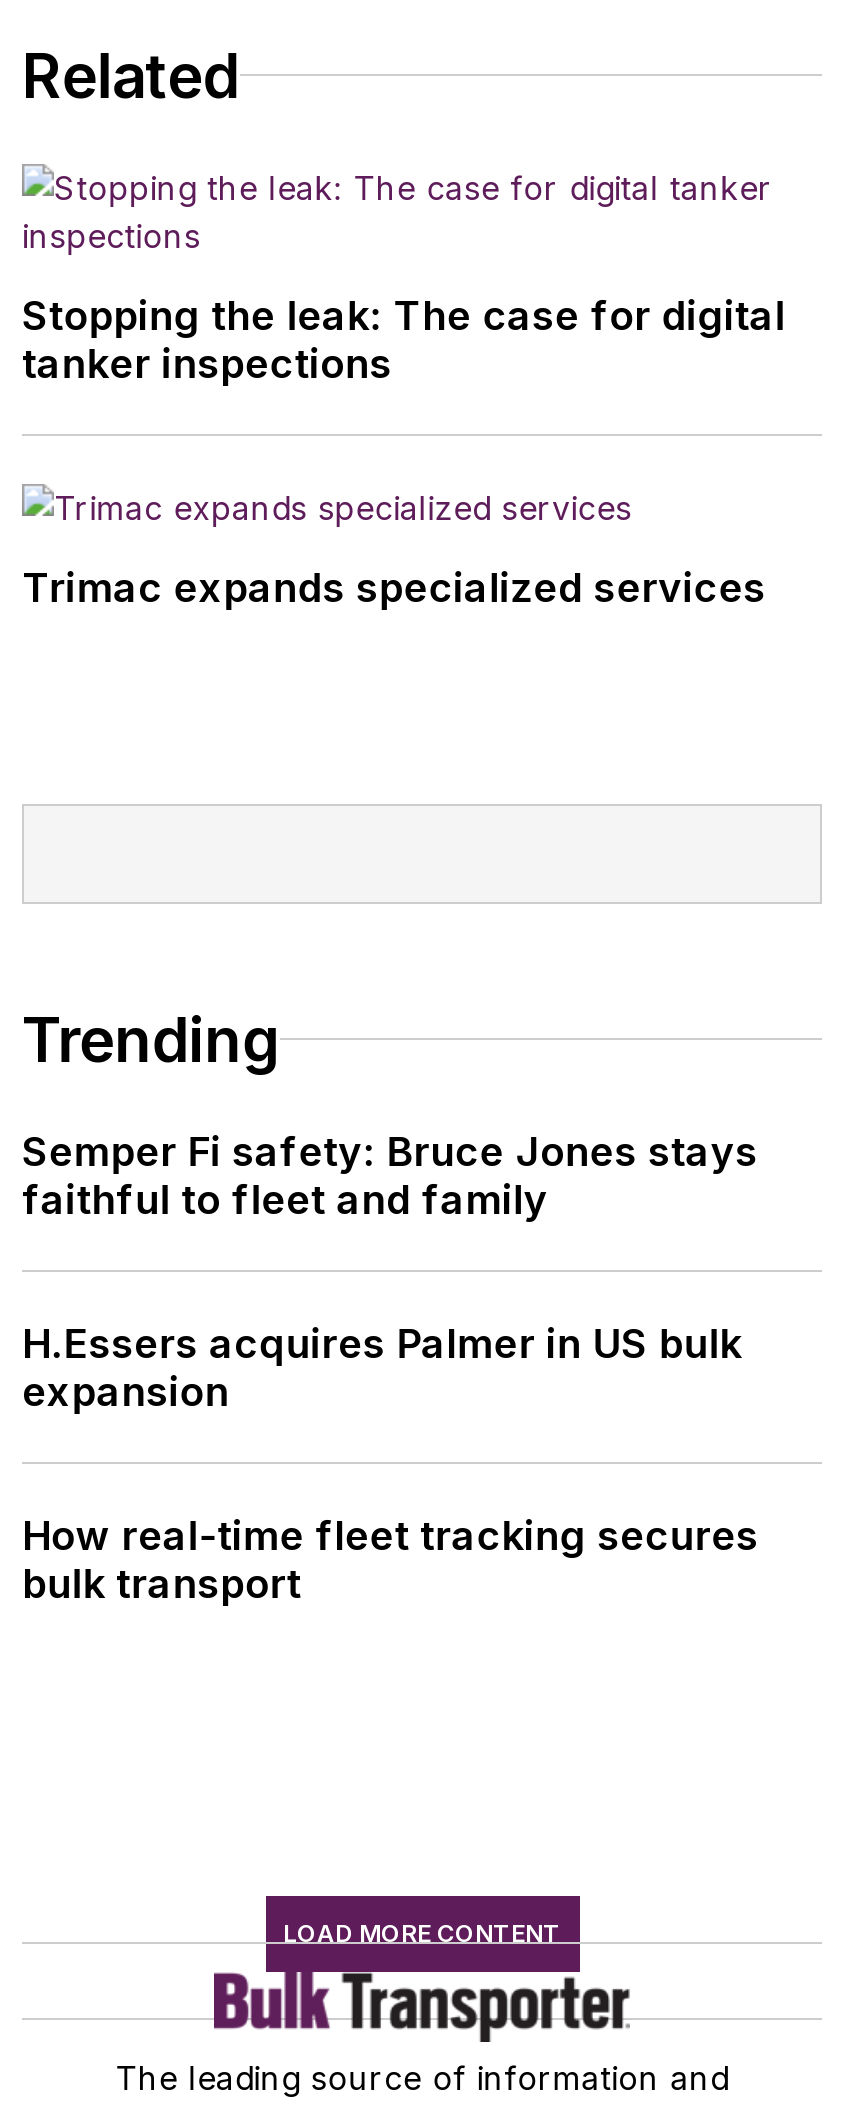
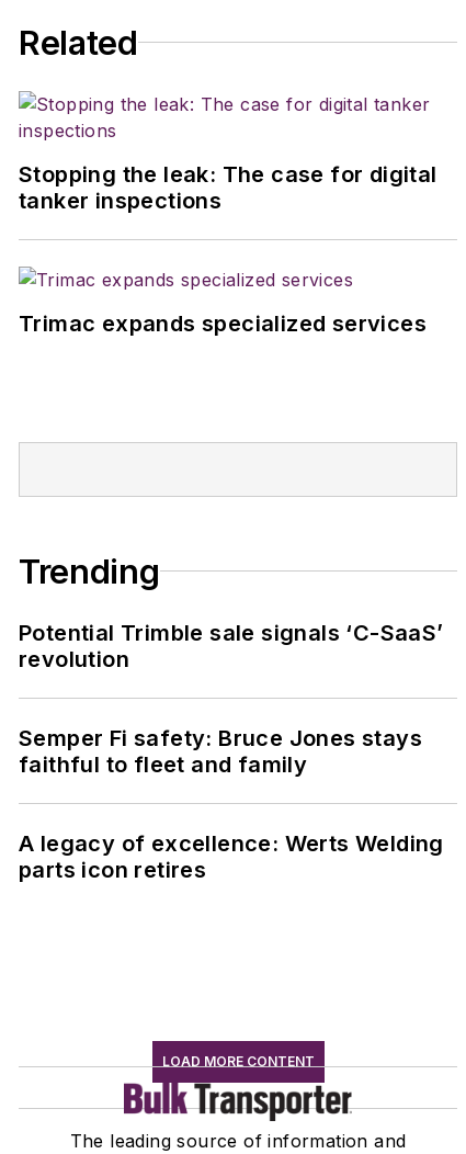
+ Potential Trimble sale signals ‘C-SaaS’
+ revolution

moved down: Semper Fi safety: Bruce Jones stays | faithful to fleet and family

- H.Essers acquires Palmer in US bulk
- expansion
- How real-time fleet tracking secures
- bulk transport
+ A legacy of excellence: Werts Welding
+ parts icon retires
